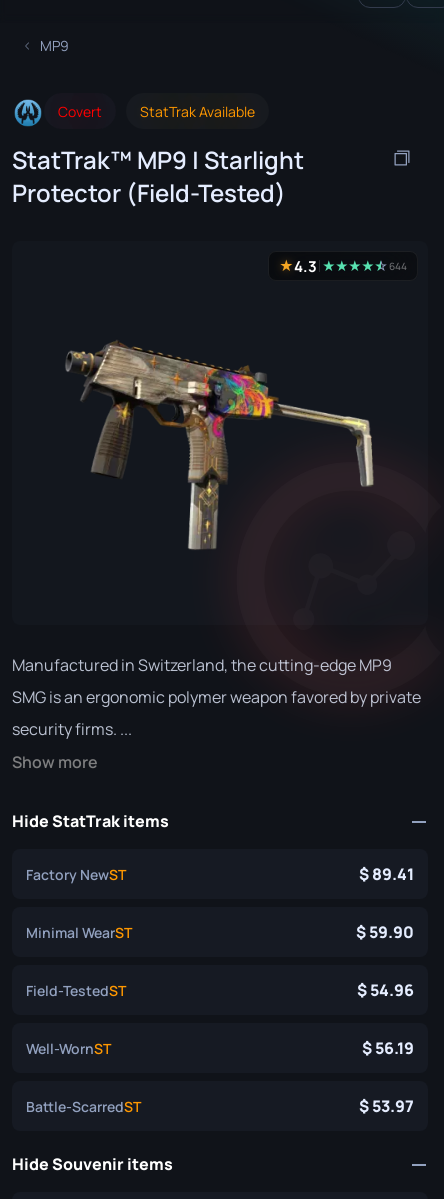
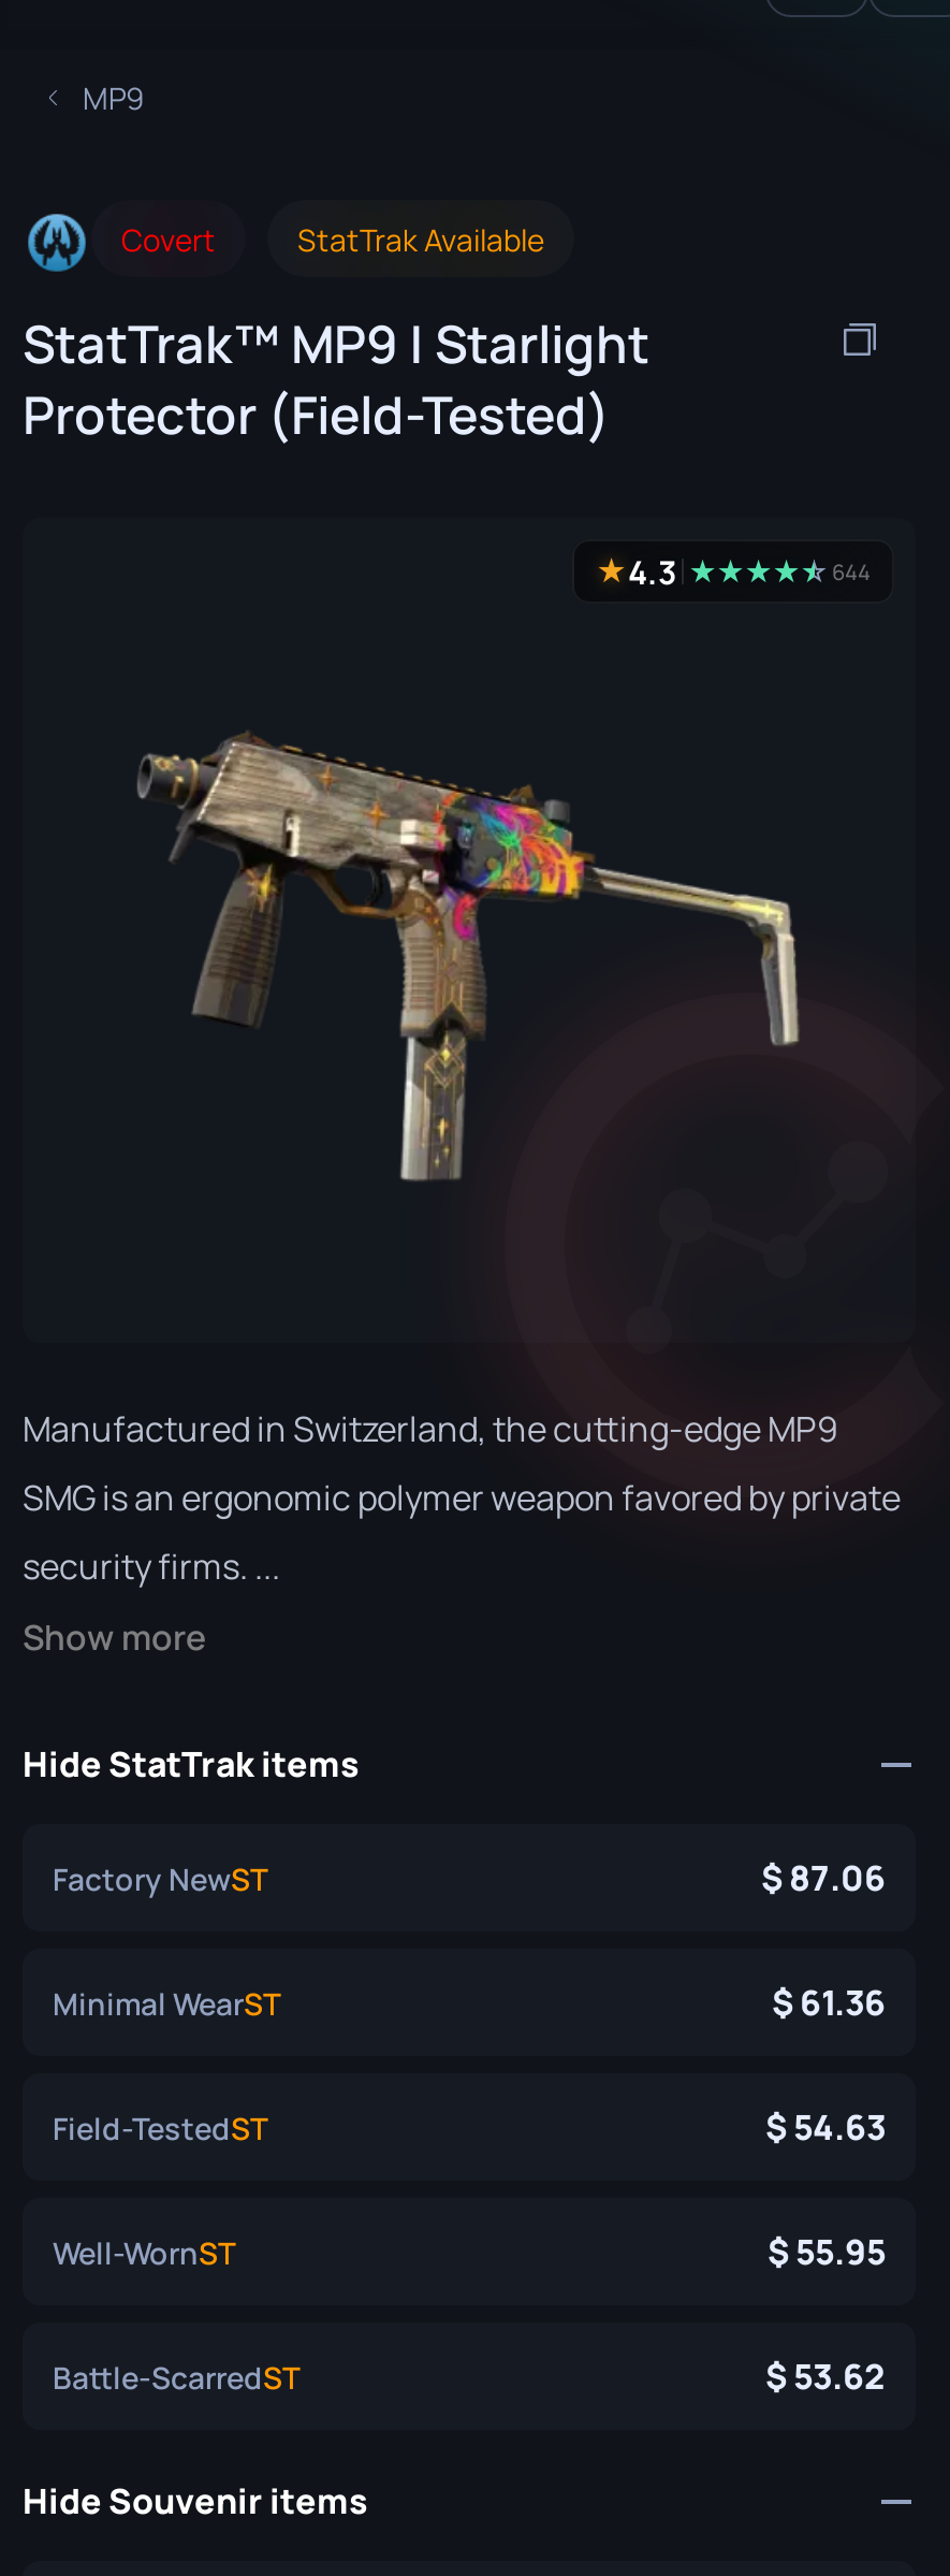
- 89.41
+ 87.06

- 59.90
+ 61.36

- 54.96
+ 54.63

- 56.19
+ 55.95

- 53.97
+ 53.62
